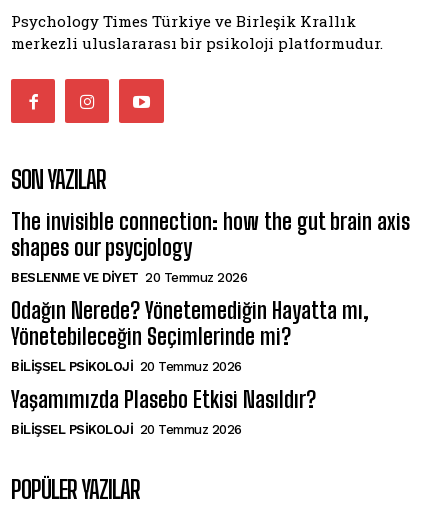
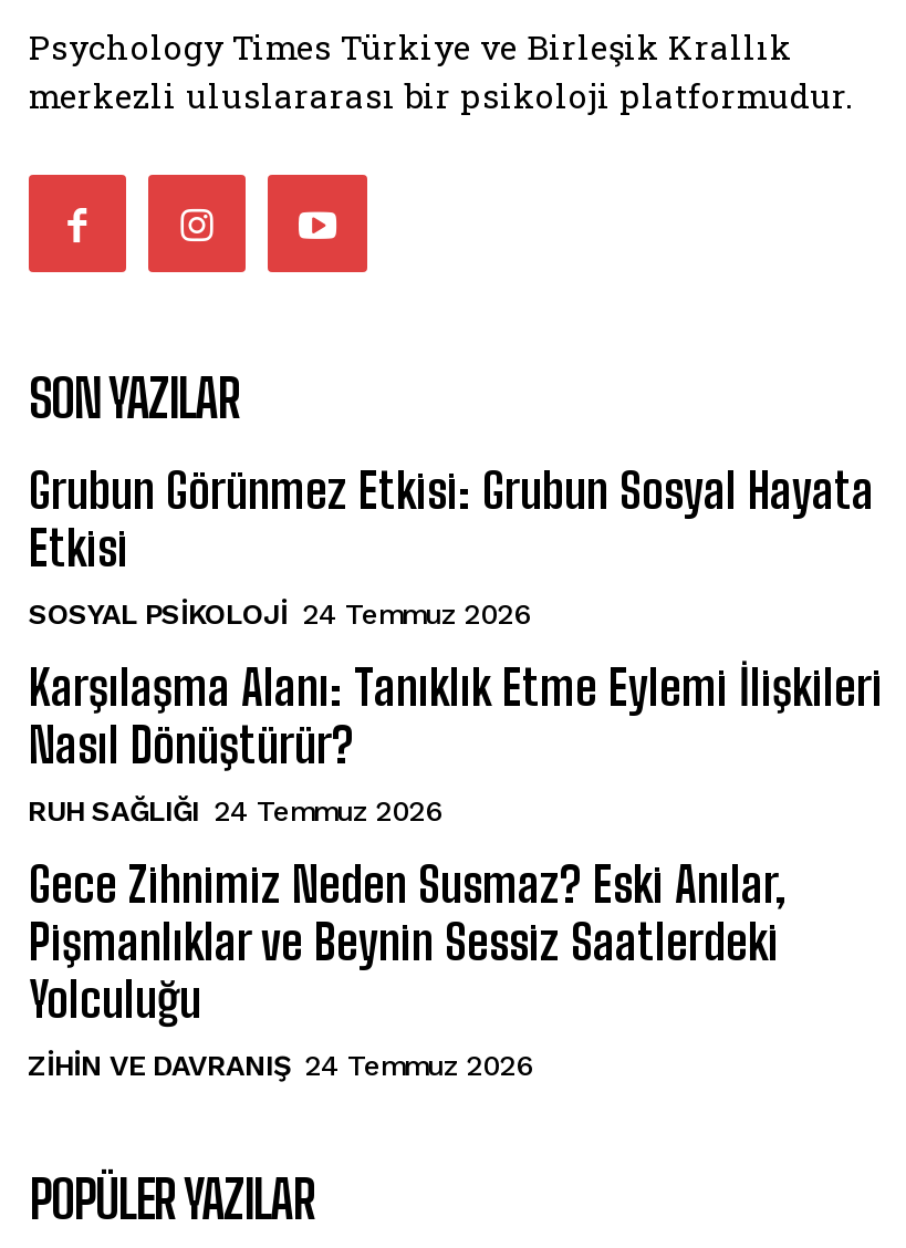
- The invisible connection: how the gut brain axis
- shapes our psycjology
- BESLENME VE DIYET 20 Temmuz 2026
- Odağın Nerede? Yönetemediğin Hayatta mı,
- Yönetebileceğin Seçimlerinde mi?
- BILIŞSEL PSIKOLOJI 20 Temmuz 2026
- Yaşamımızda Plasebo Etkisi Nasıldır?
- BILIŞSEL PSIKOLOJI 20 Temmuz 2026
+ Grubun Görünmez Etkisi: Grubun Sosyal Hayata
+ Etkisi
+ SOSYAL PSIKOLOJI 24 Temmuz 2026
+ Karşılaşma Alanı: Tanıklık Etme Eylemi İlişkileri
+ Nasıl Dönüştürür?
+ RUH SAĞLIĞI 24 Temmuz 2026
+ Gece Zihnimiz Neden Susmaz? Eski Anılar,
+ Pişmanlıklar ve Beynin Sessiz Saatlerdeki
+ Yolculuğu
+ ZIHIN VE DAVRANIŞ 24 Temmuz 2026
